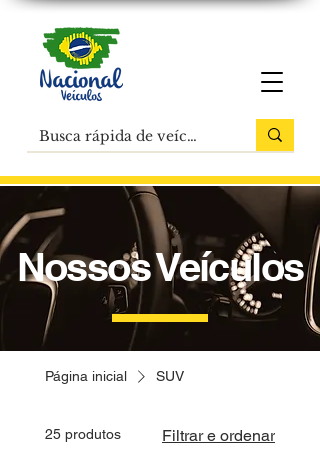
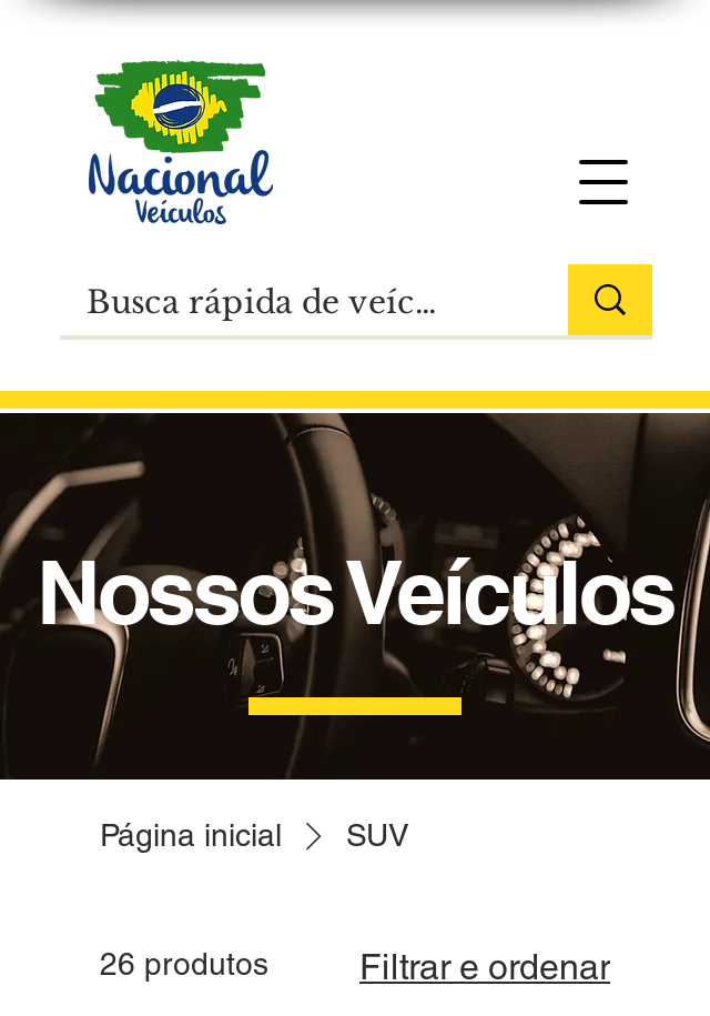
- 25 produtos
+ 26 produtos
